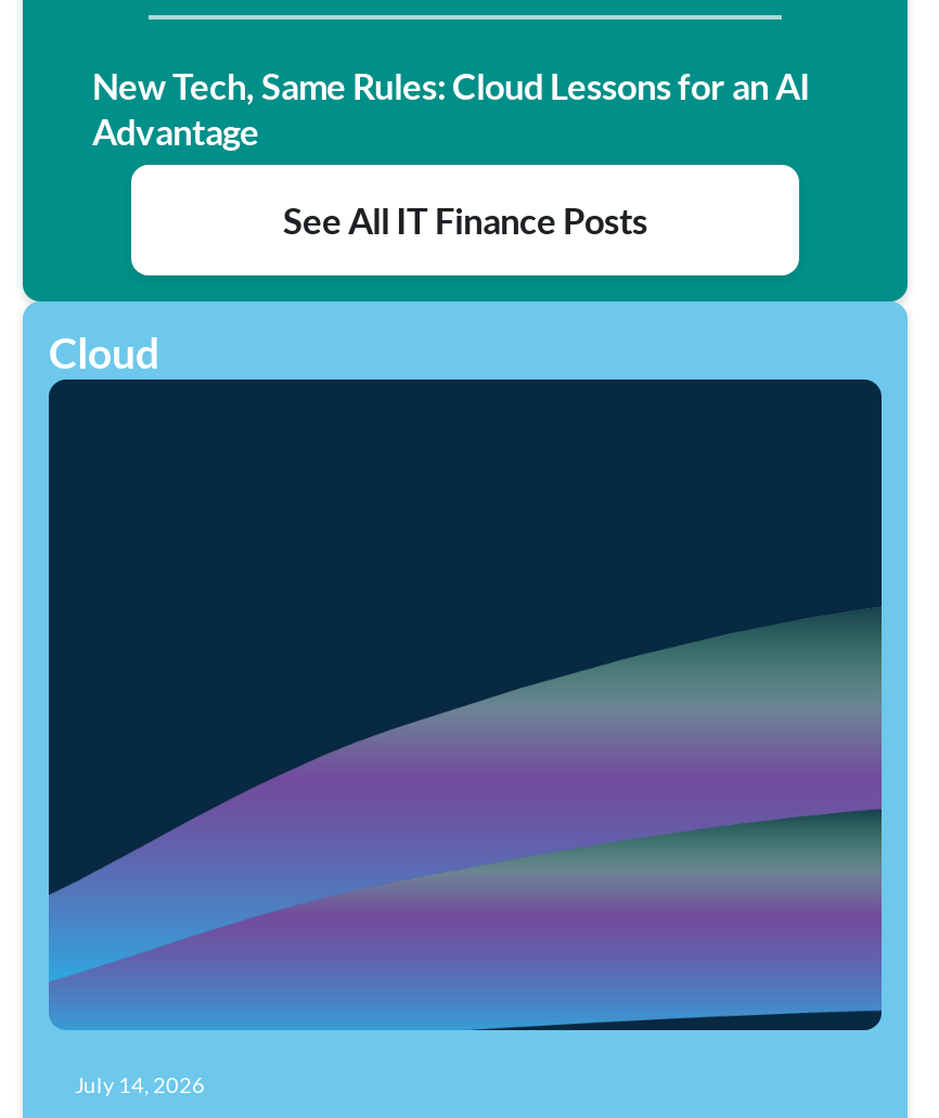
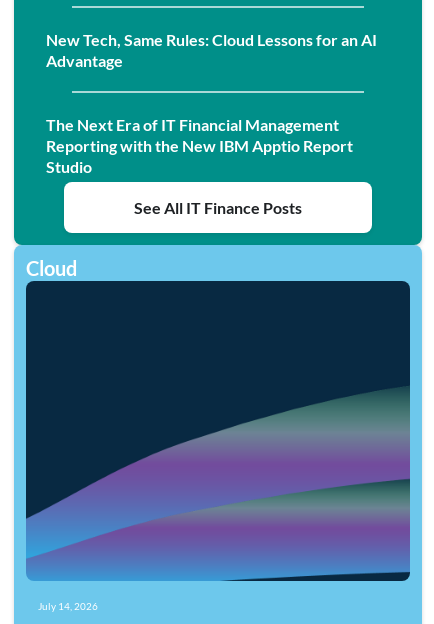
+ The Next Era of IT Financial Management
+ Reporting with the New IBM Apptio Report
+ Studio
